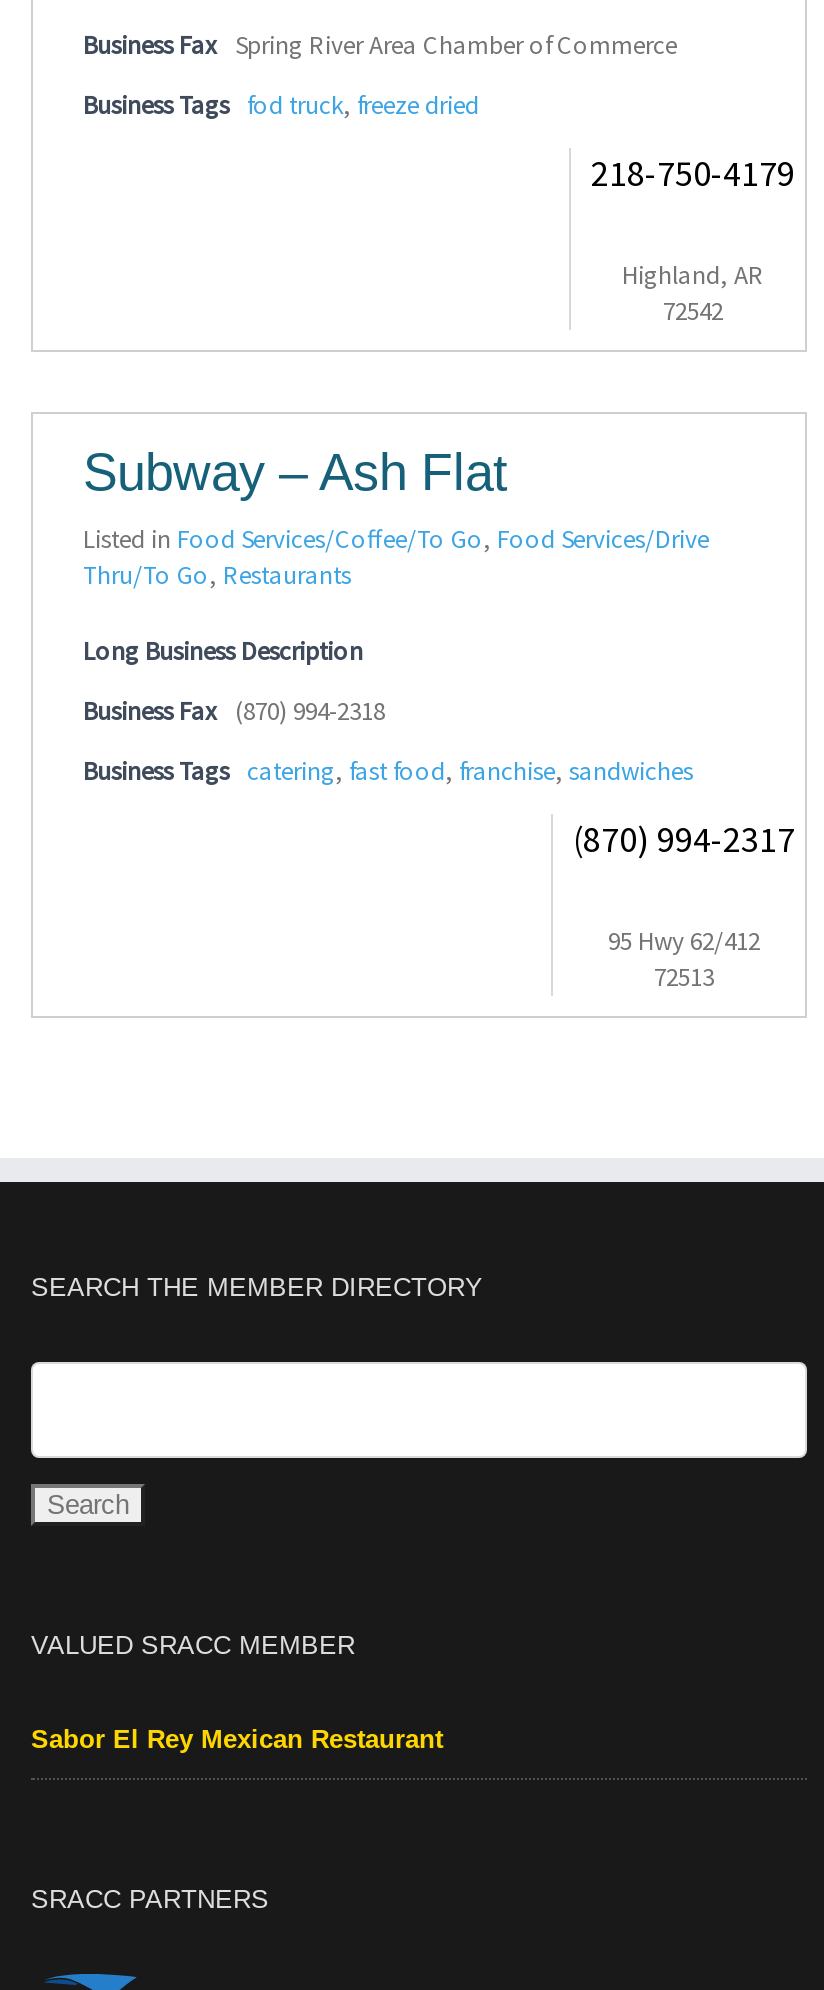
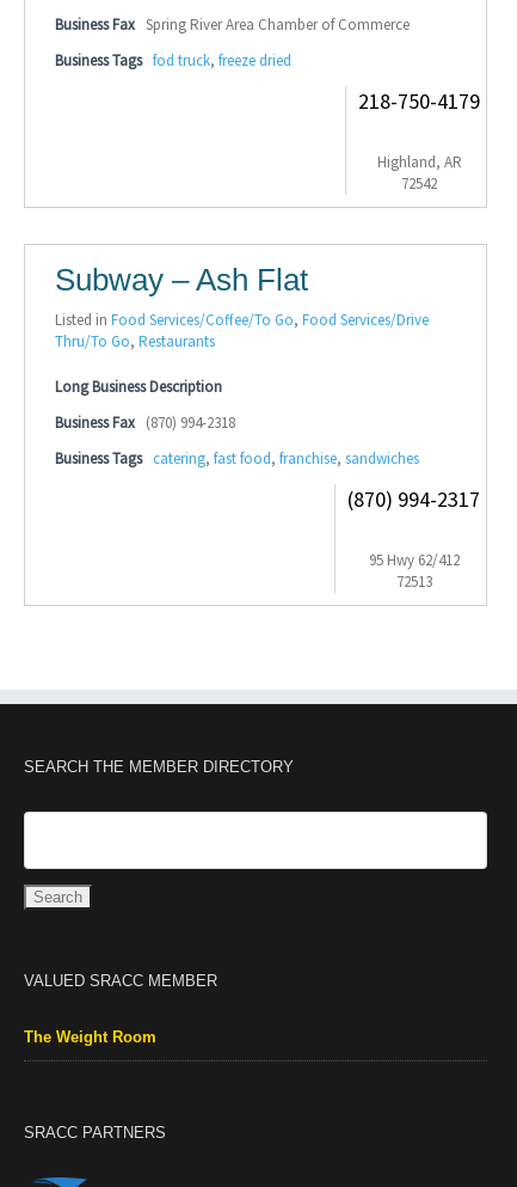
- Sabor El Rey Mexican Restaurant
+ The Weight Room
